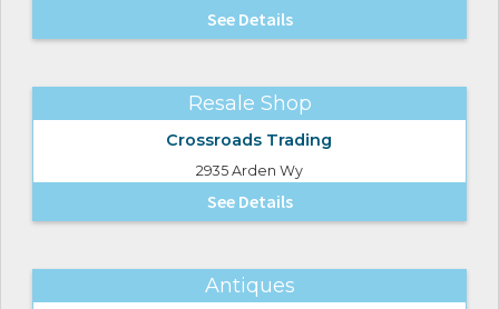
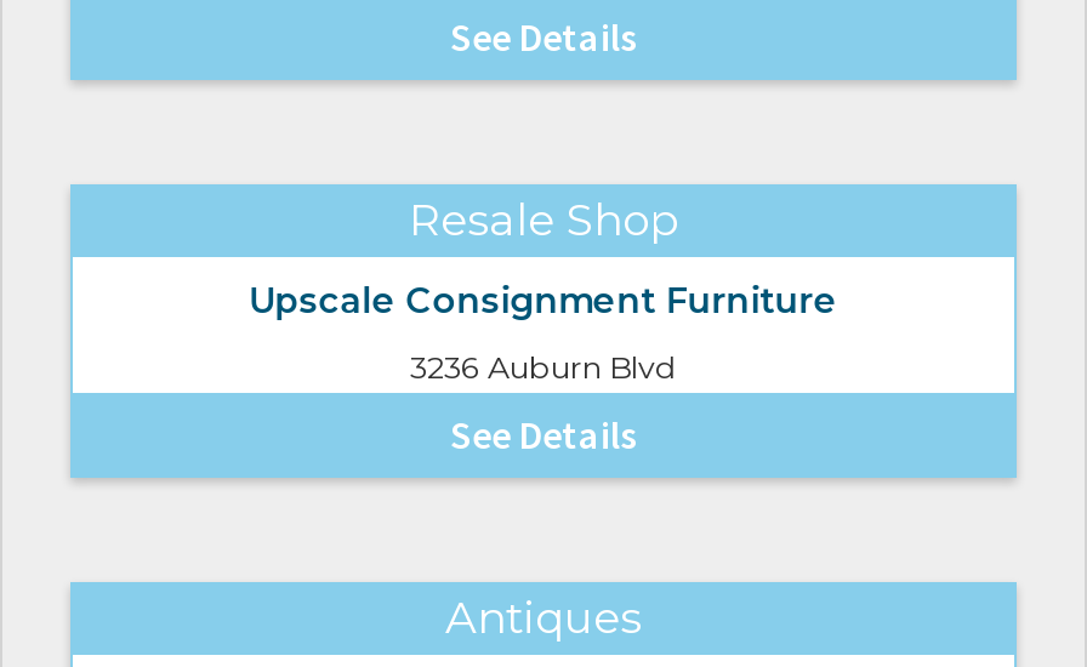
- Crossroads Trading
+ Upscale Consignment Furniture

- 2935 Arden Wy
+ 3236 Auburn Blvd
